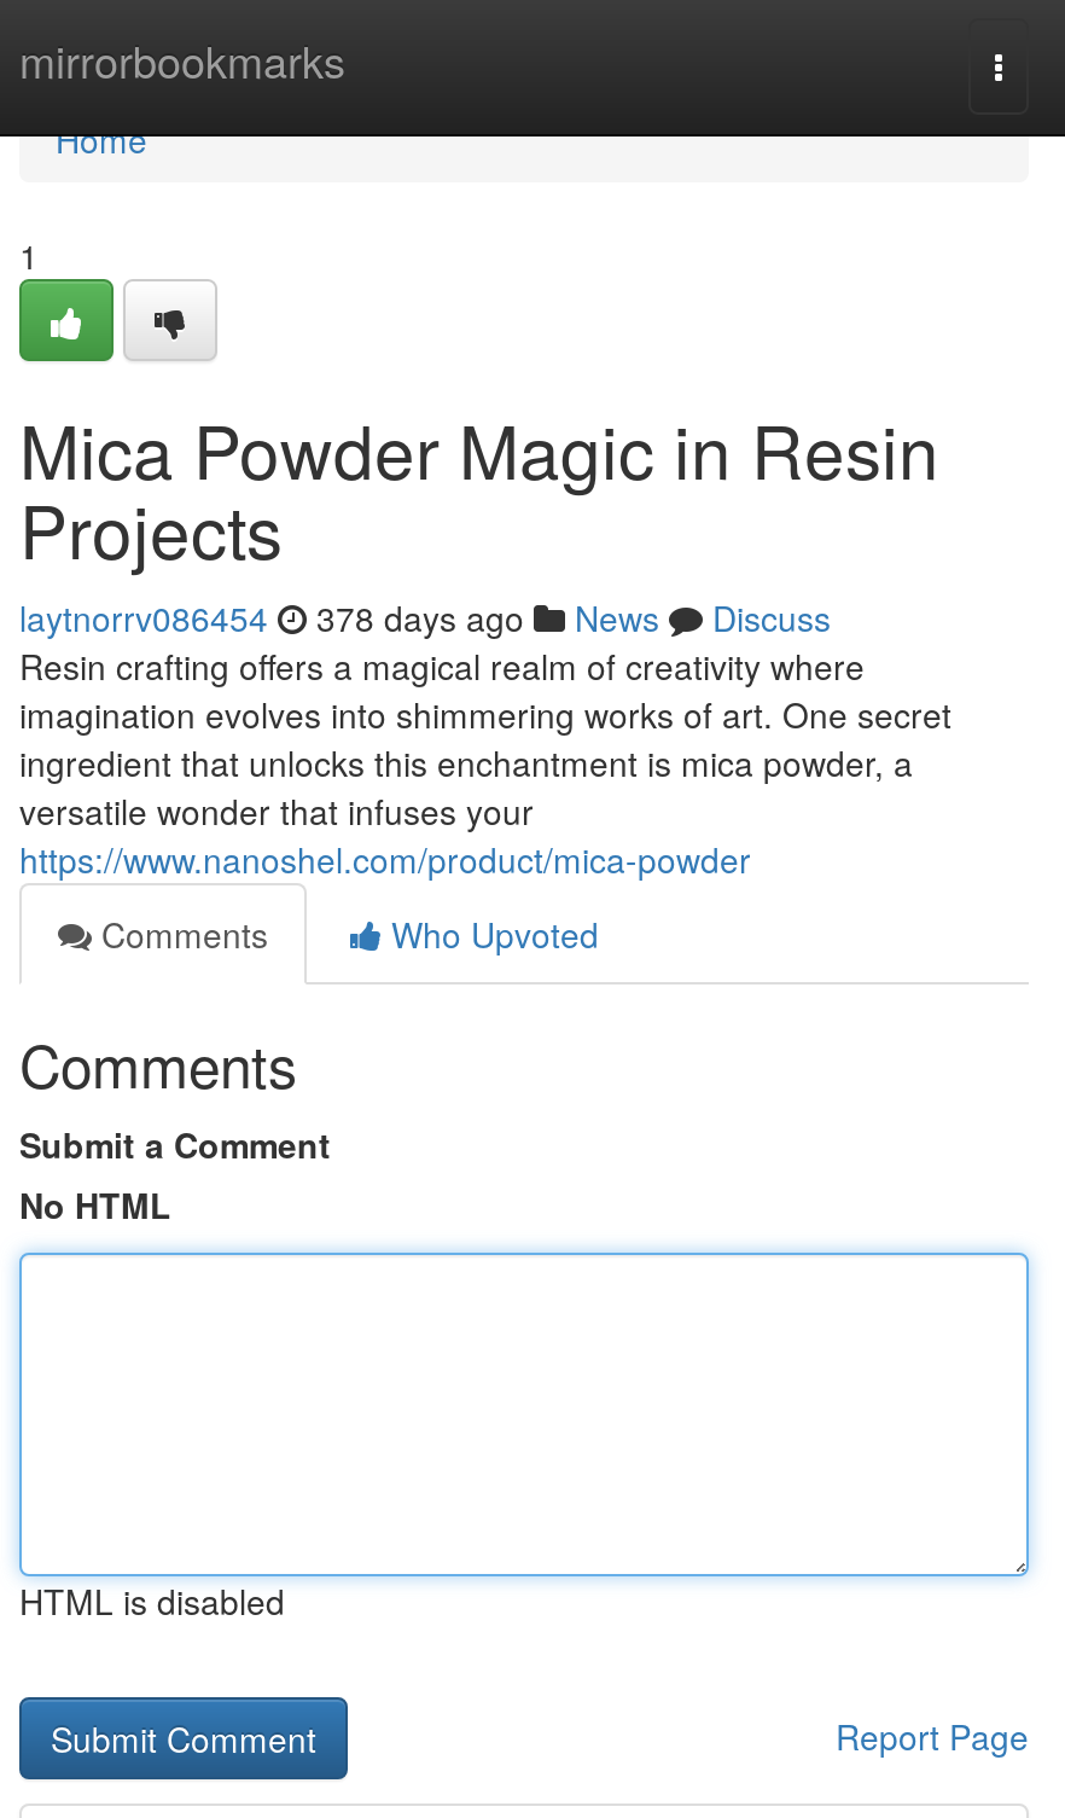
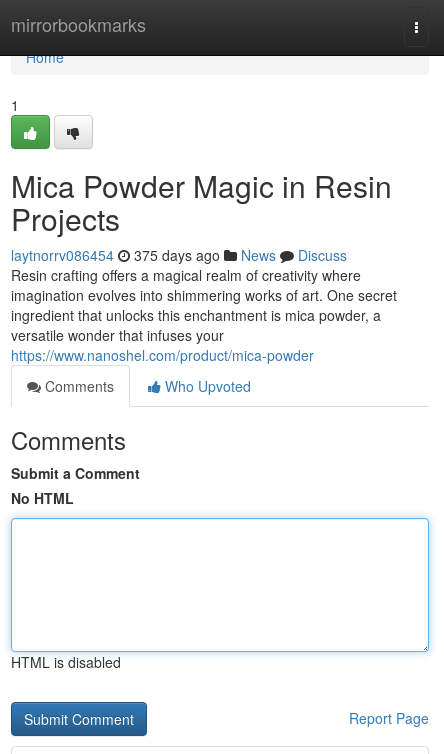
- laytnorrv086454 378 days ago News Discuss
+ laytnorrv086454 375 days ago News Discuss
